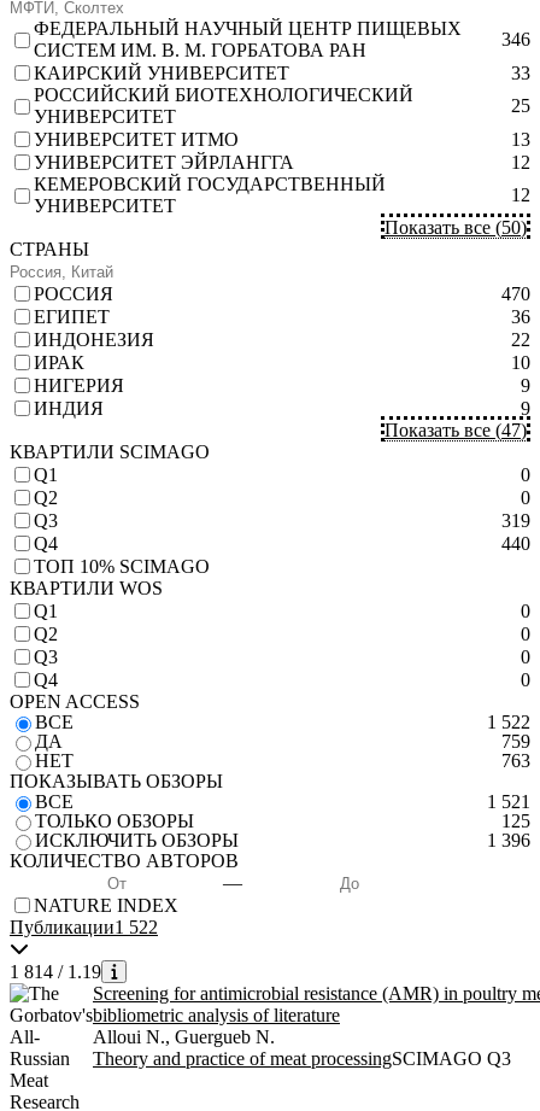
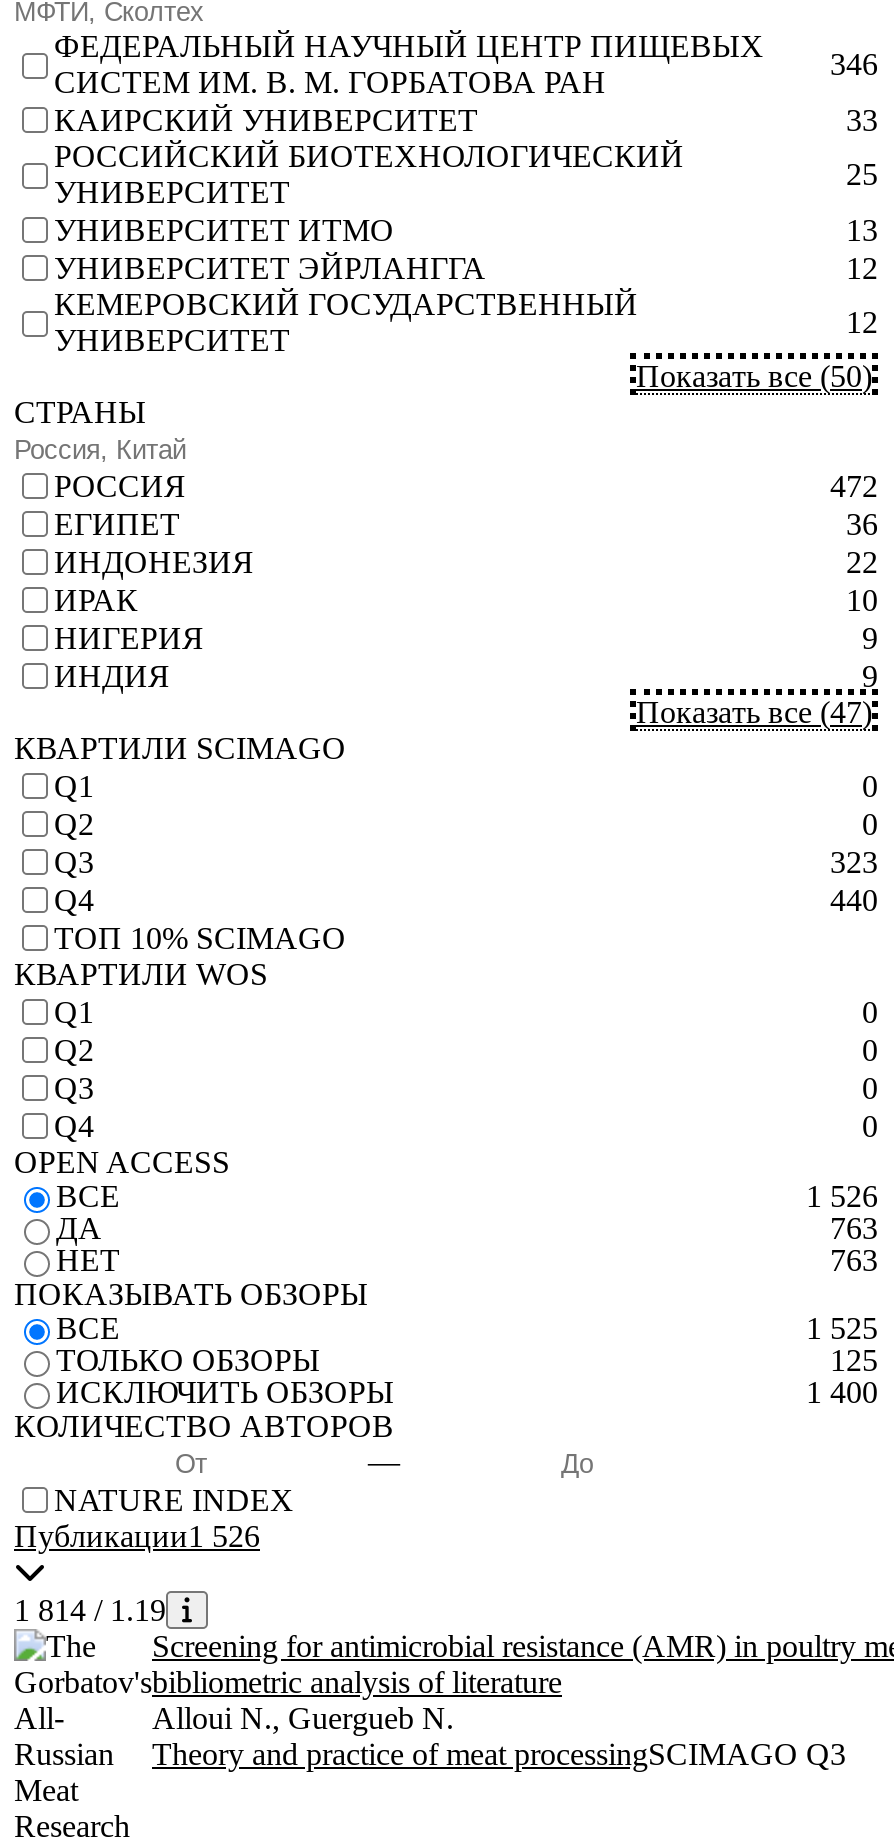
- 470
+ 472

- 319
+ 323

- 1 522
+ 1 526

- 759
+ 763

- 1 521
+ 1 525

- 1 396
+ 1 400

- Публикации1 522
+ Публикации1 526
